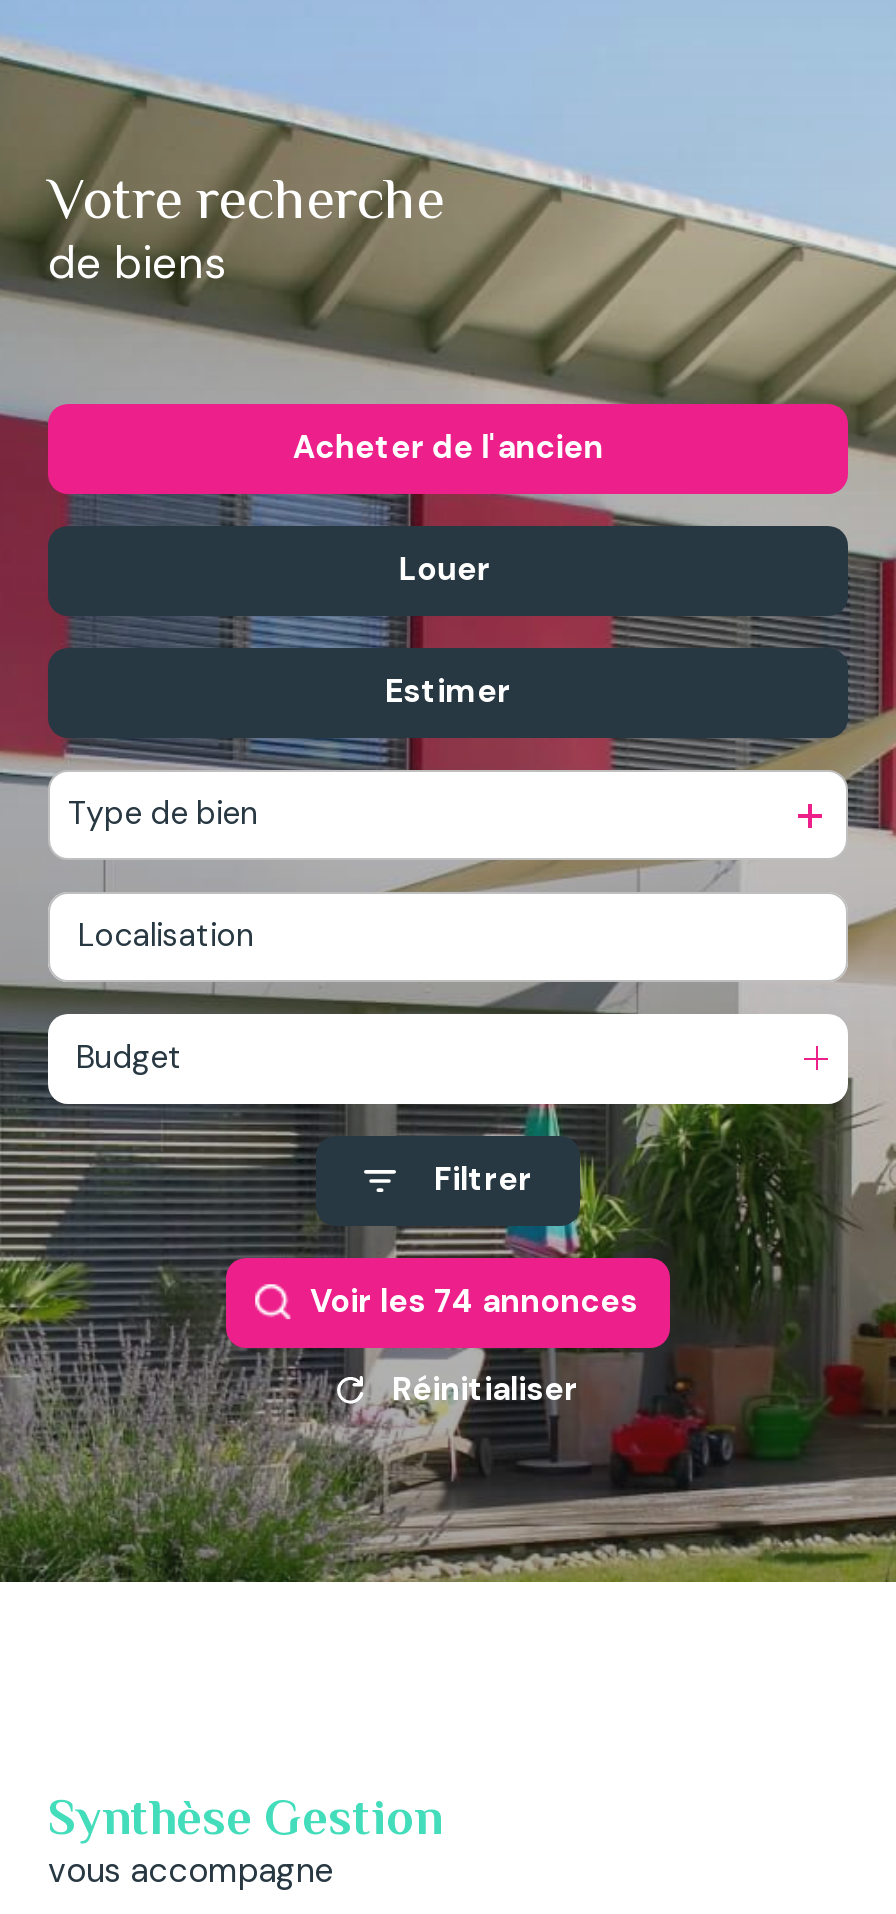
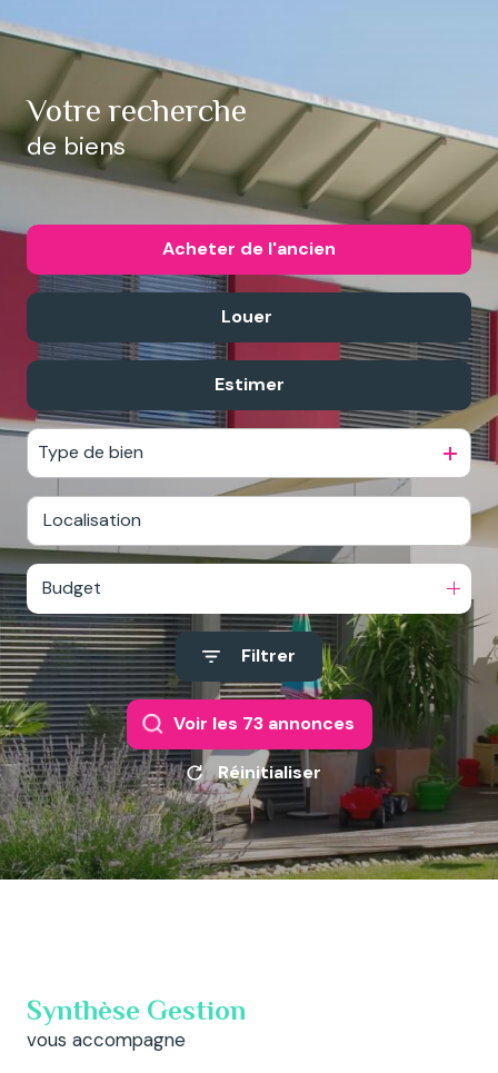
- Voir les 74 annonces
+ Voir les 73 annonces
